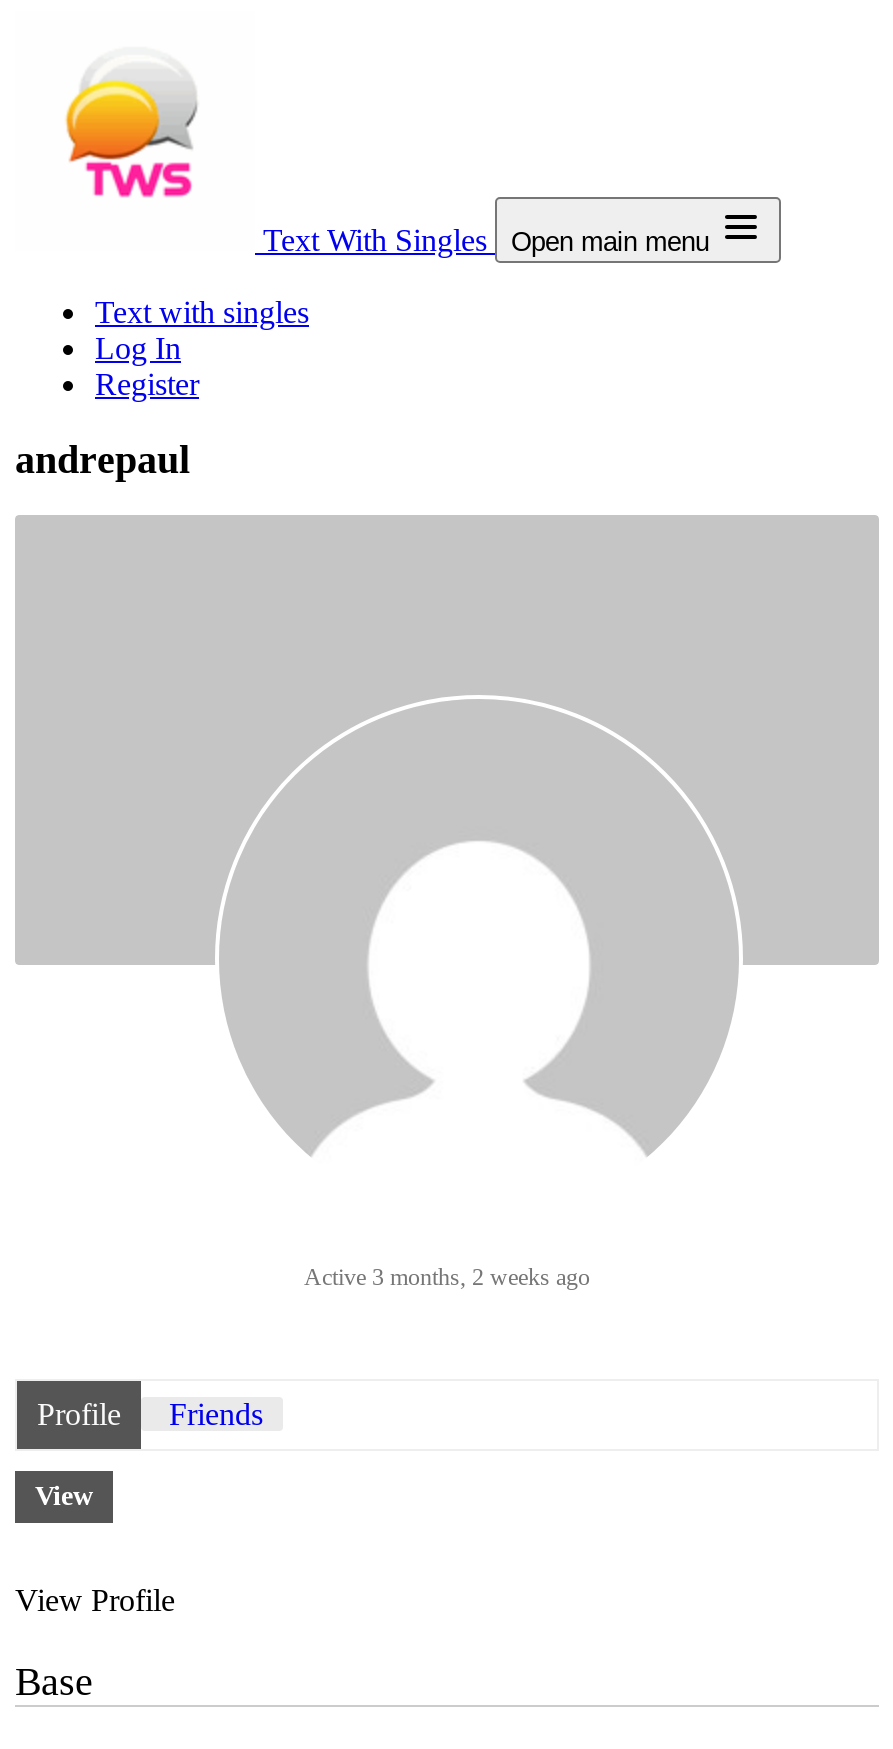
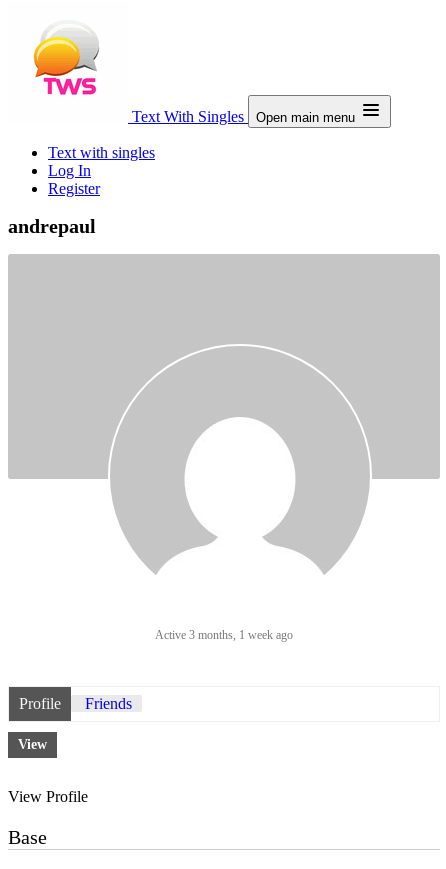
- Active 3 months, 2 weeks ago
+ Active 3 months, 1 week ago
